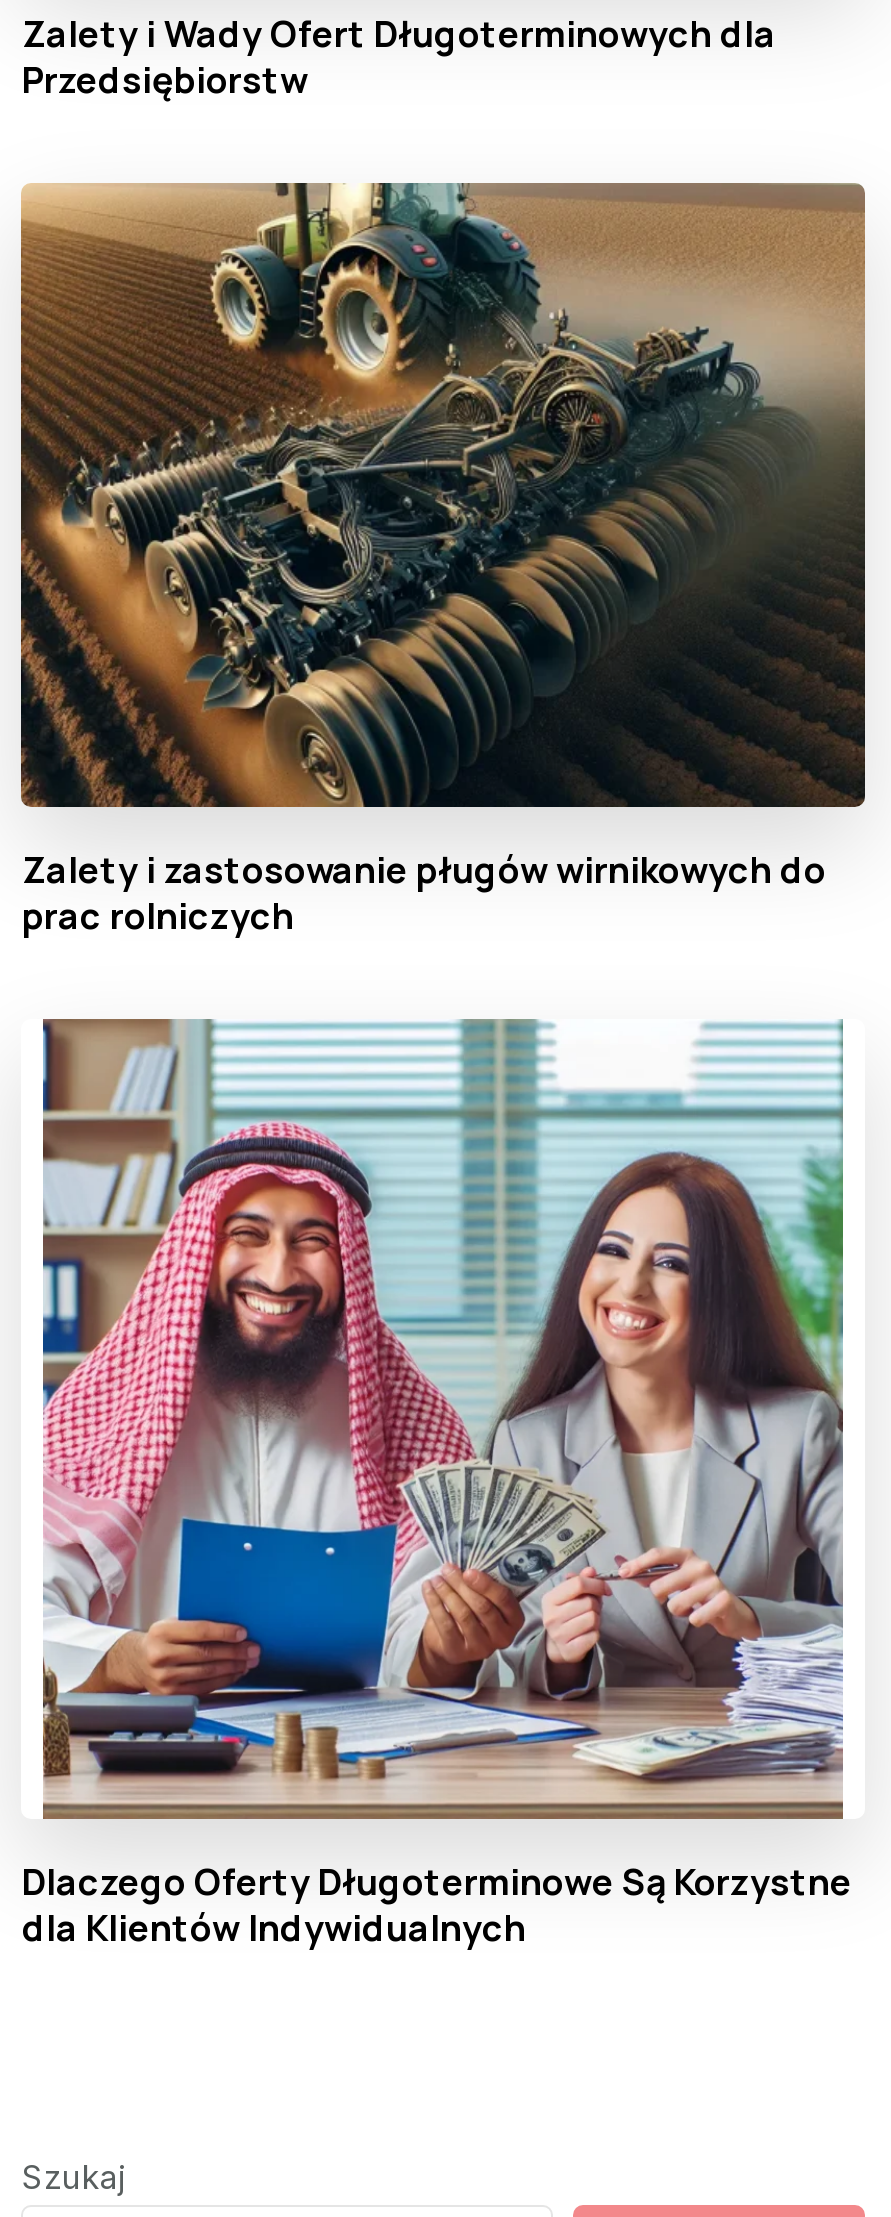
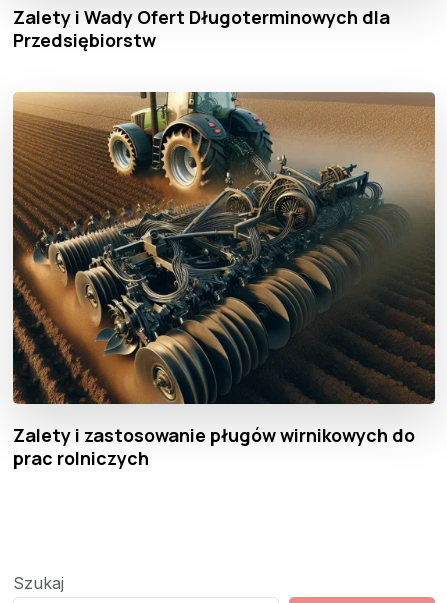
- [image]
- Dlaczego Oferty Długoterminowe Są Korzystne
- dla Klientów Indywidualnych
